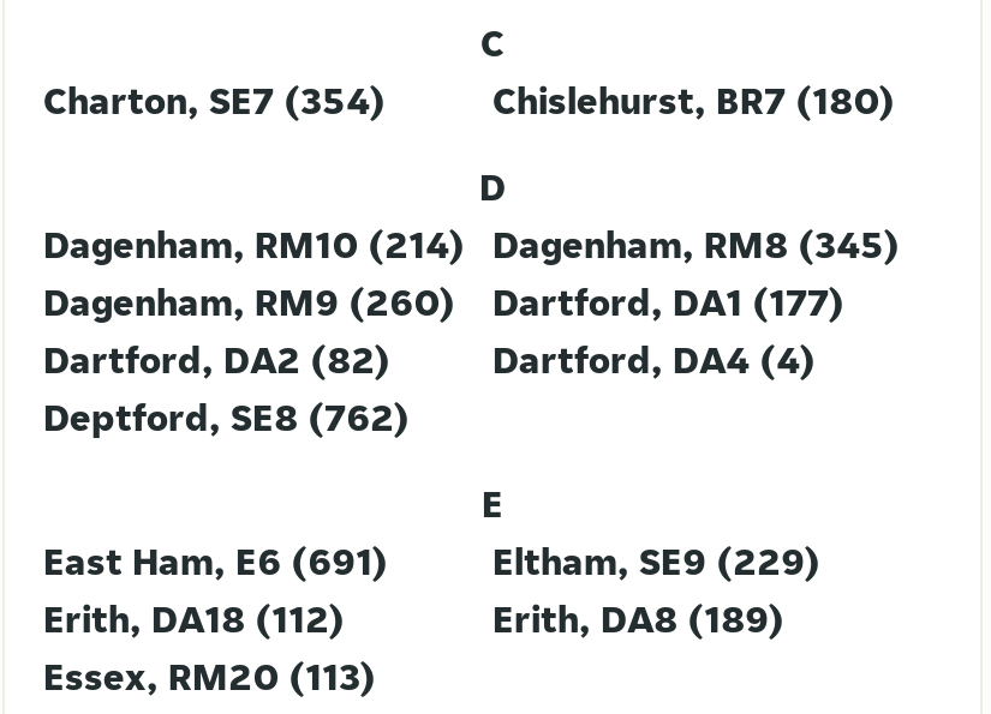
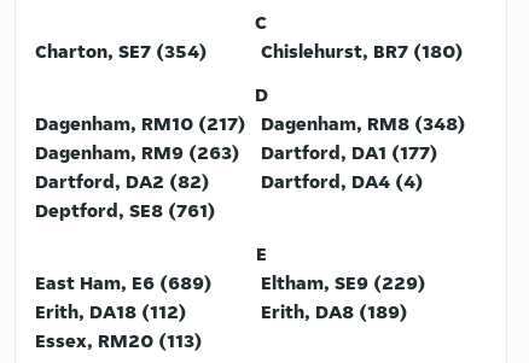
- Dagenham, RM10 (214) Dagenham, RM8 (345)
+ Dagenham, RM10 (217) Dagenham, RM8 (348)

- Dagenham, RM9 (260) Dartford, DA1 (177)
+ Dagenham, RM9 (263) Dartford, DA1 (177)

- Deptford, SE8 (762)
+ Deptford, SE8 (761)

- East Ham, E6 (691)
+ East Ham, E6 (689)
